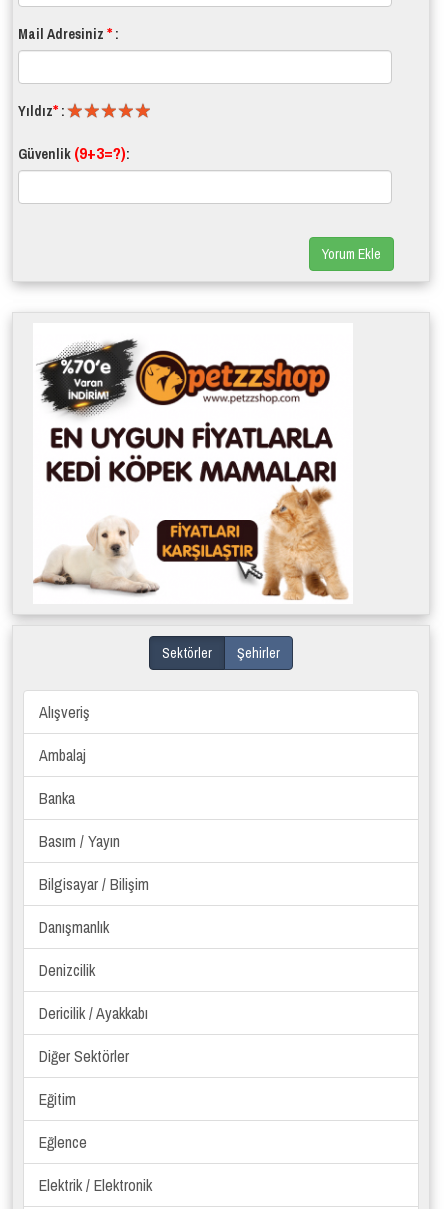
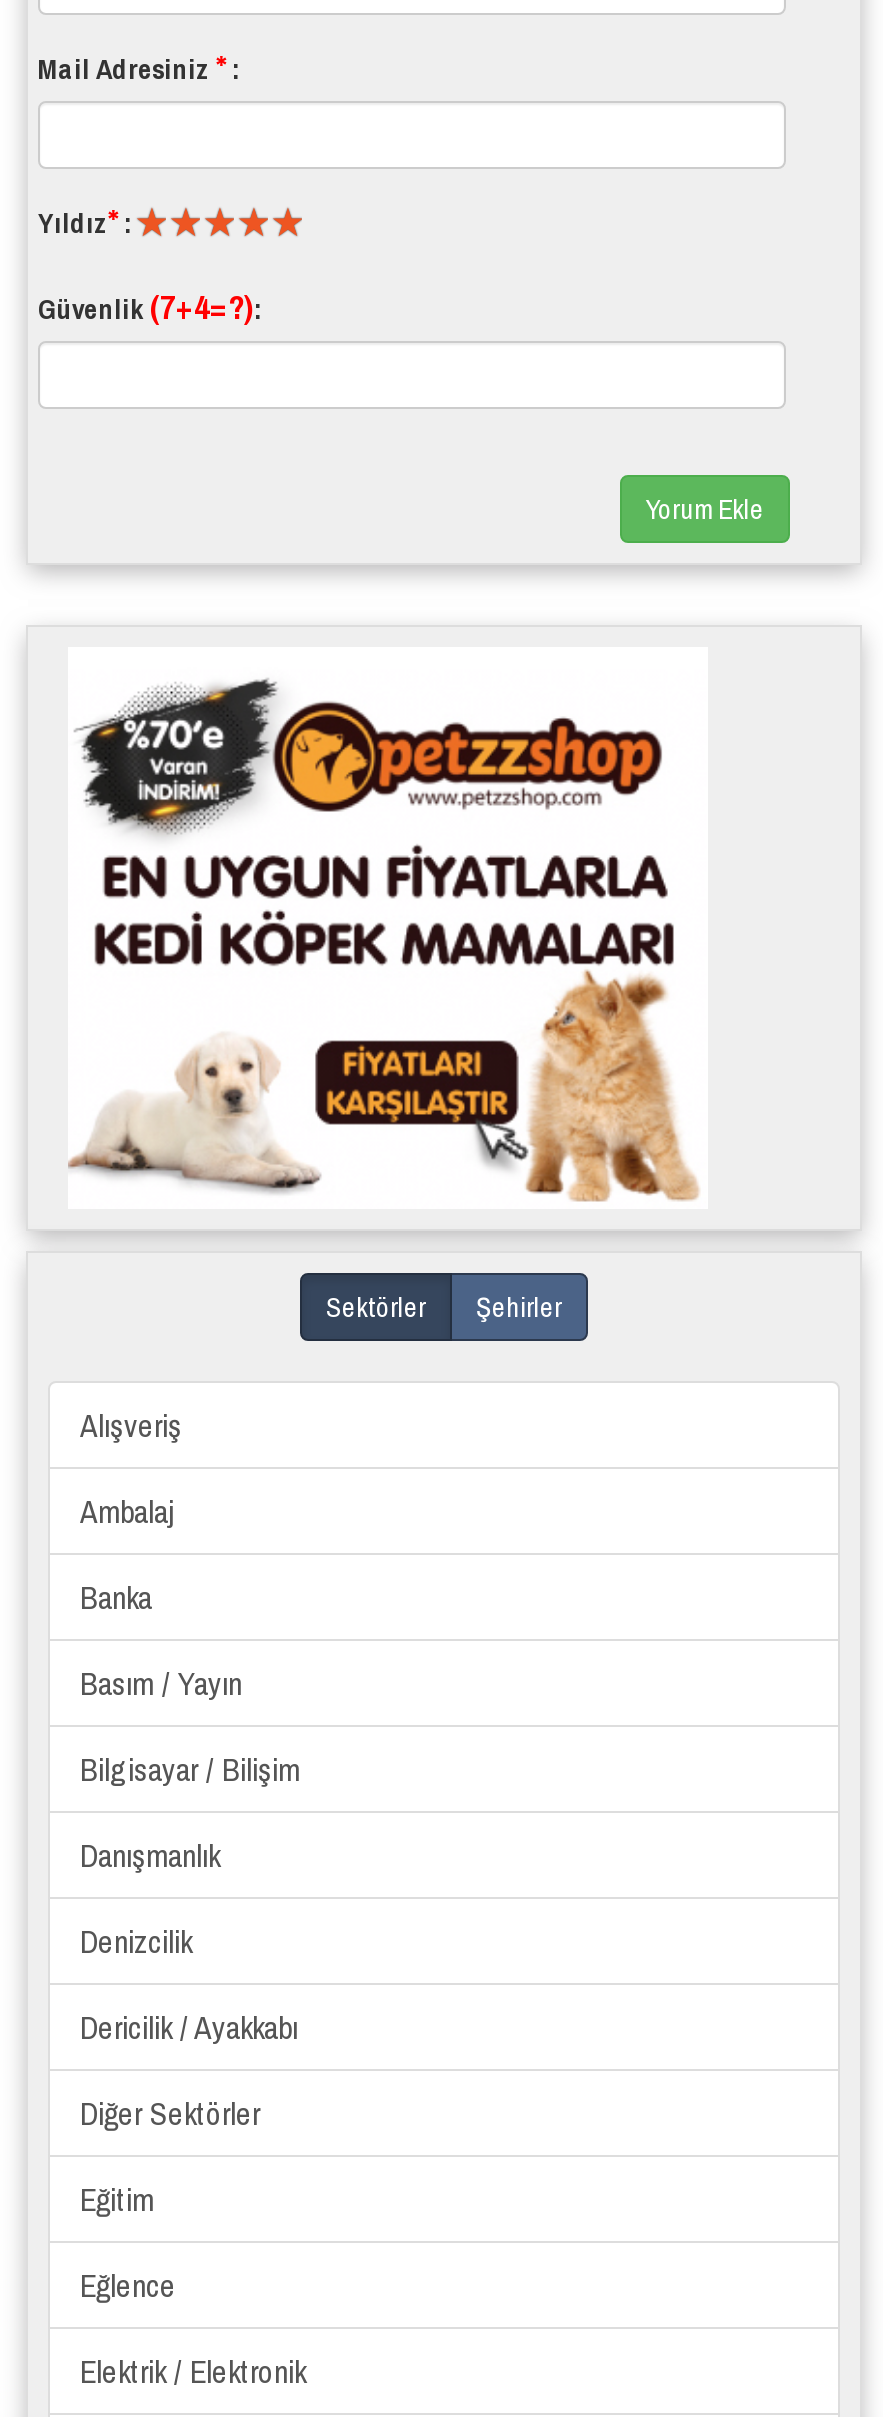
- Güvenlik (9+3=?):
+ Güvenlik (7+4=?):
